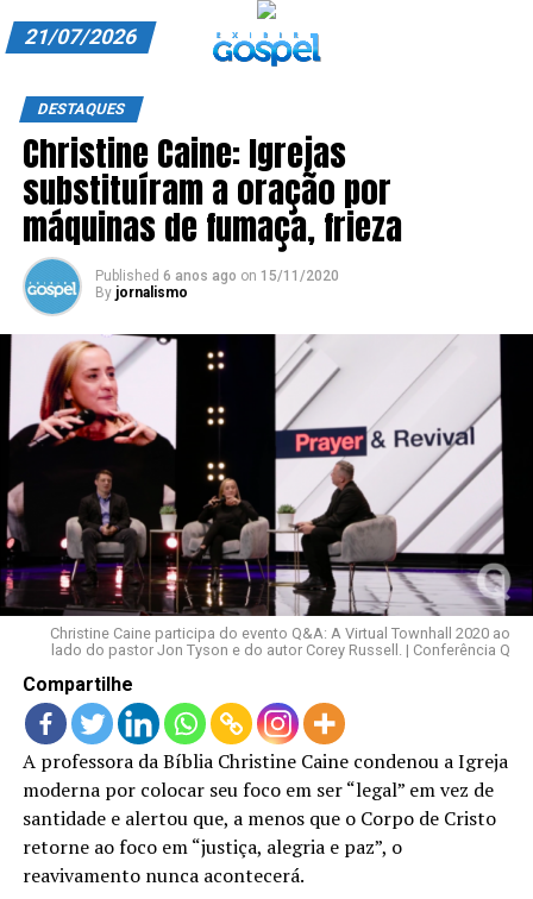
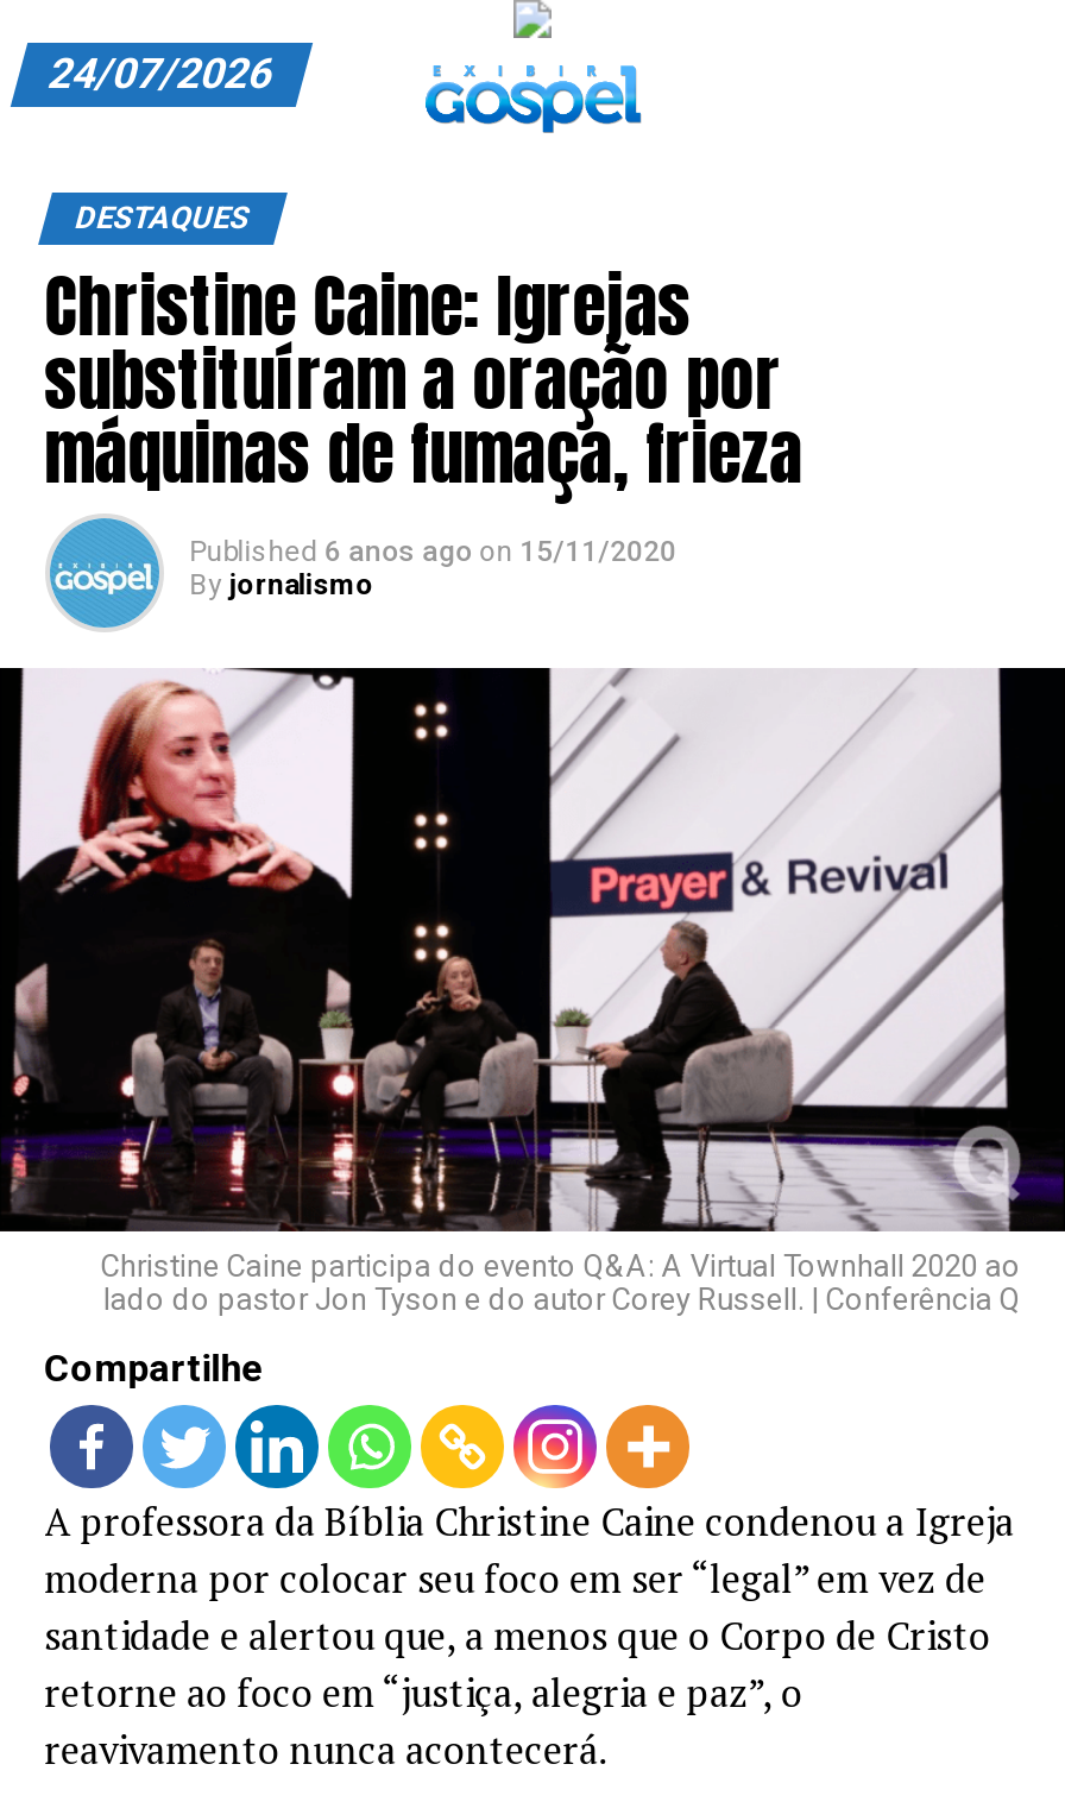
- 21/07/2026
+ 24/07/2026
